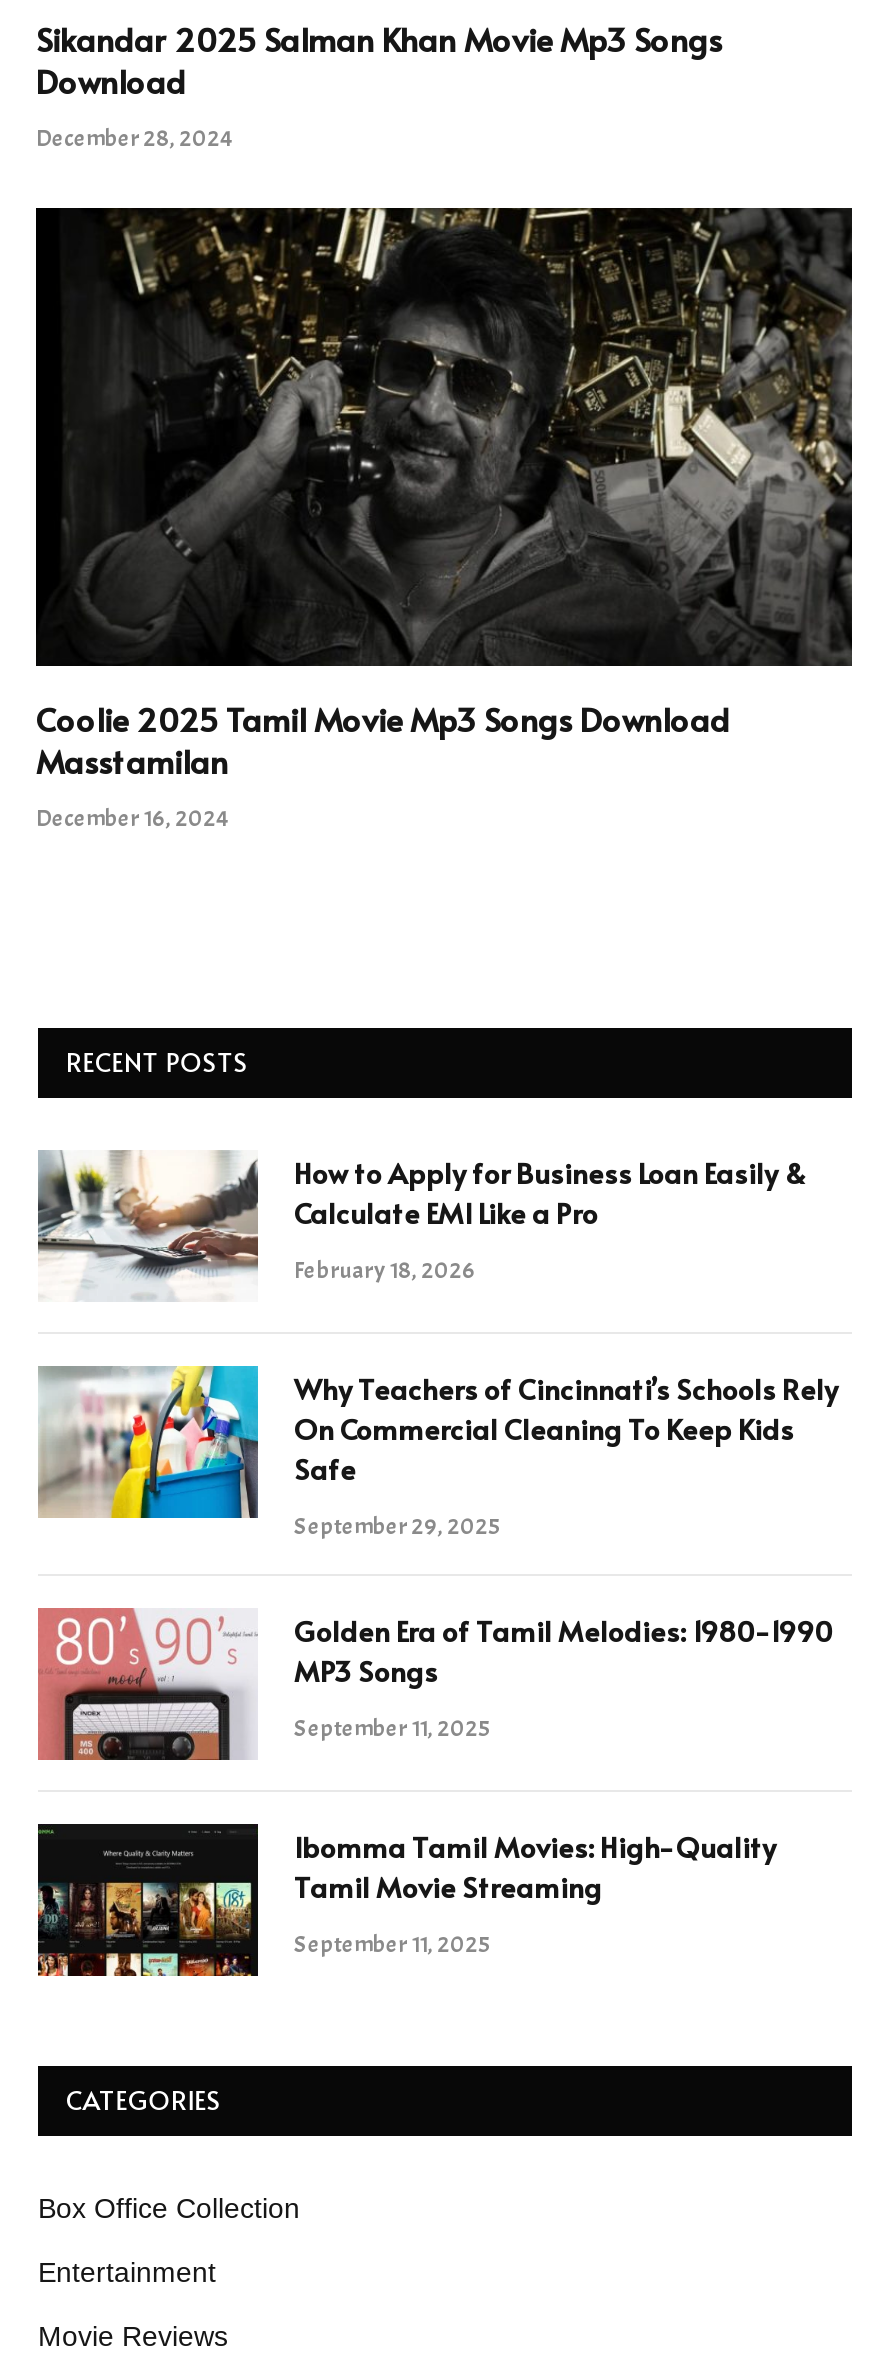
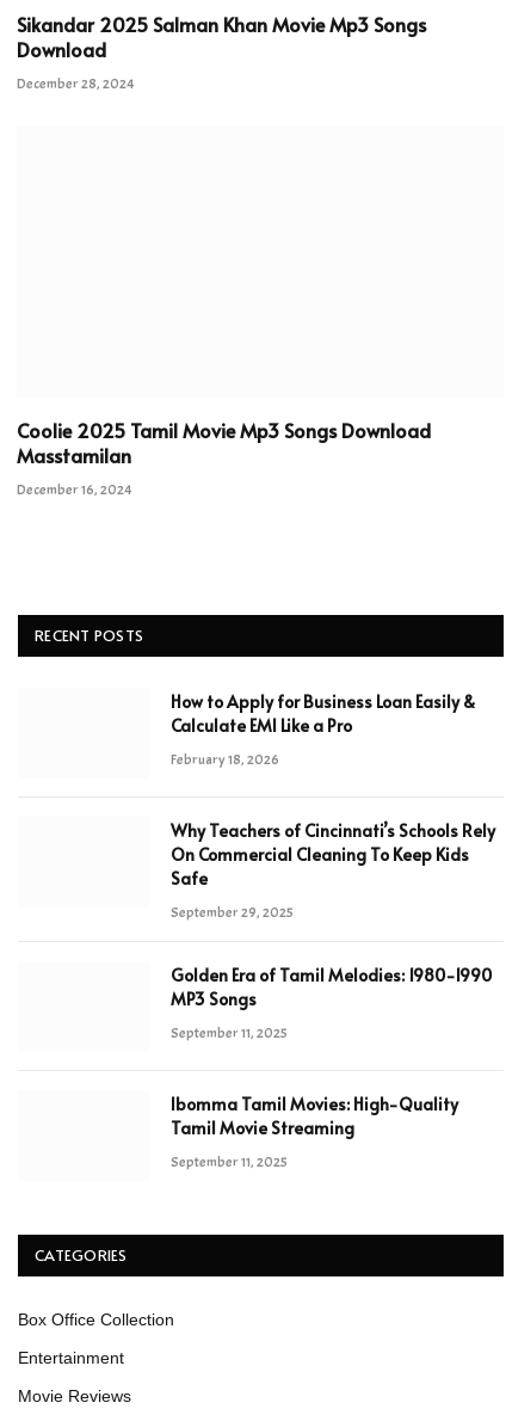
- [image]

- [image]

- [image]

- [image]

- [image]
